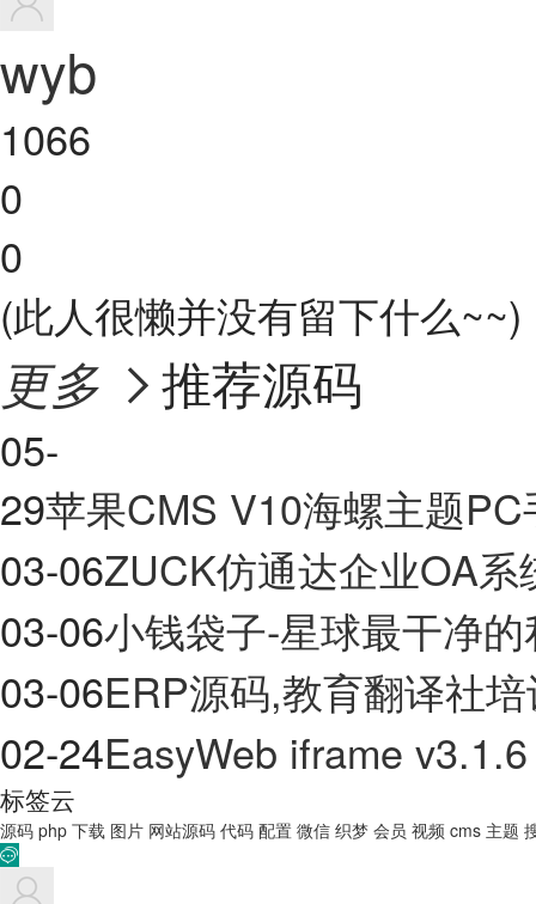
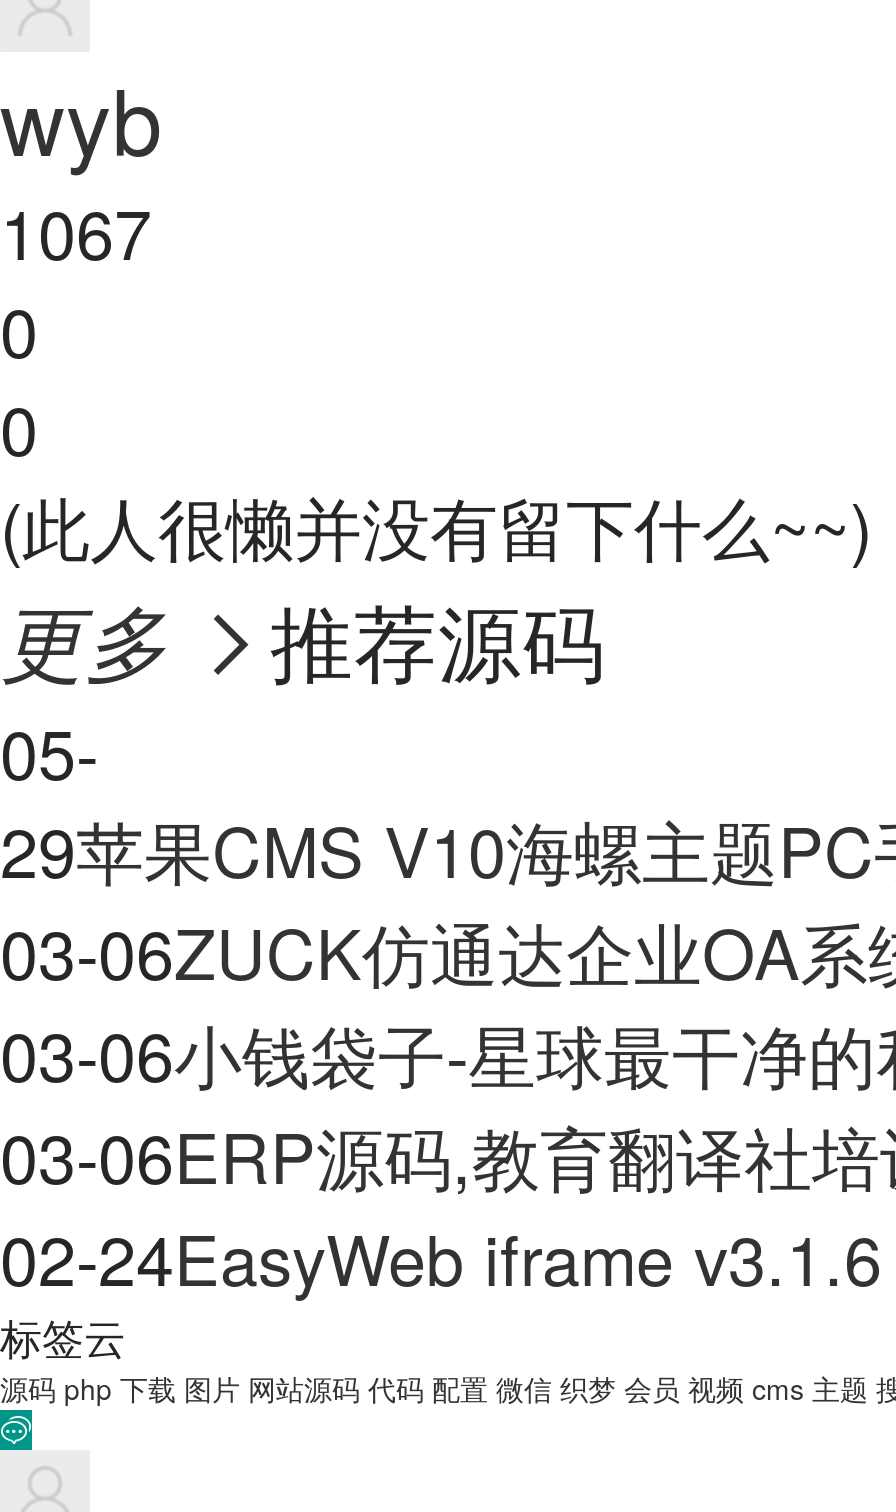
- 1066
+ 1067
